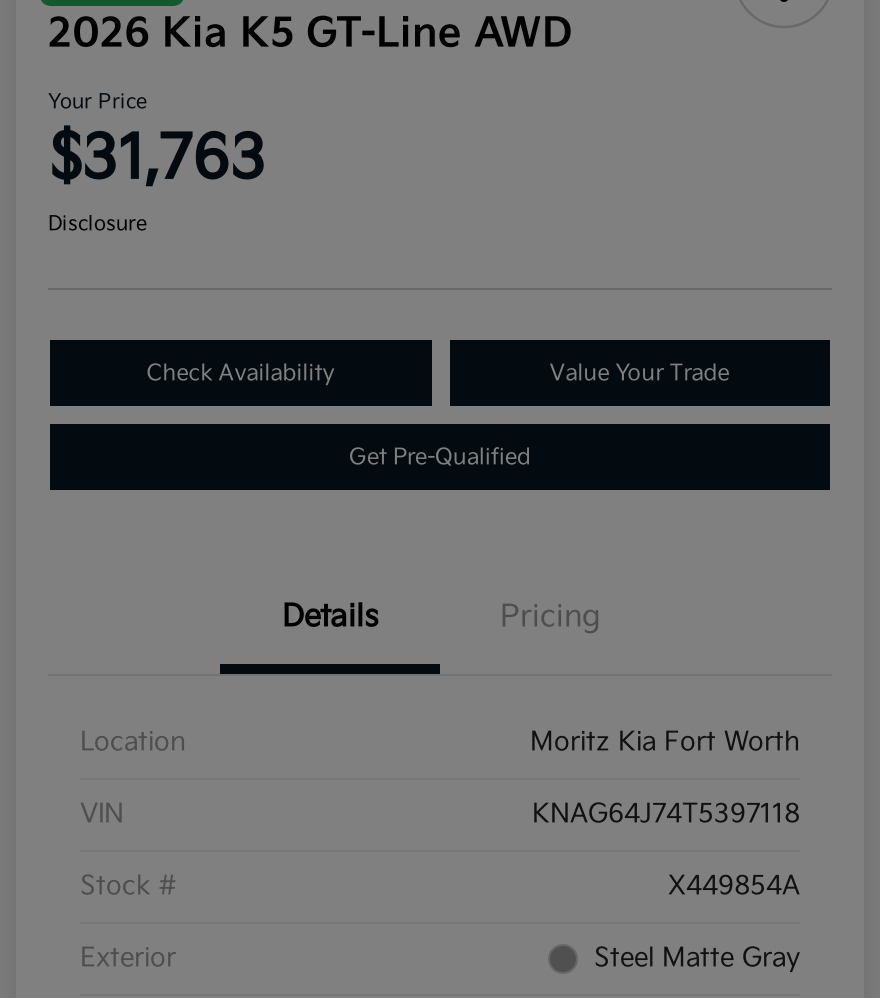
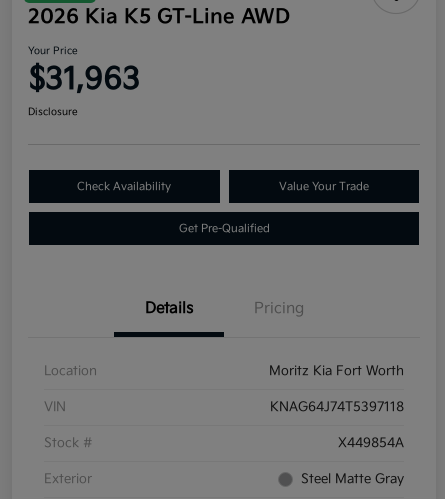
- $31,763
+ $31,963
